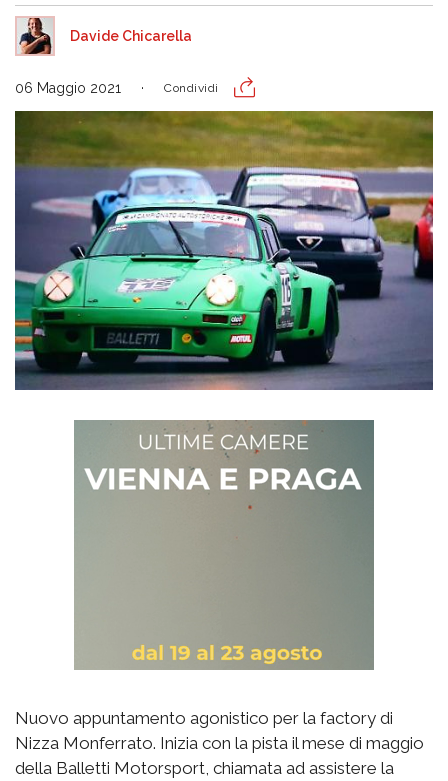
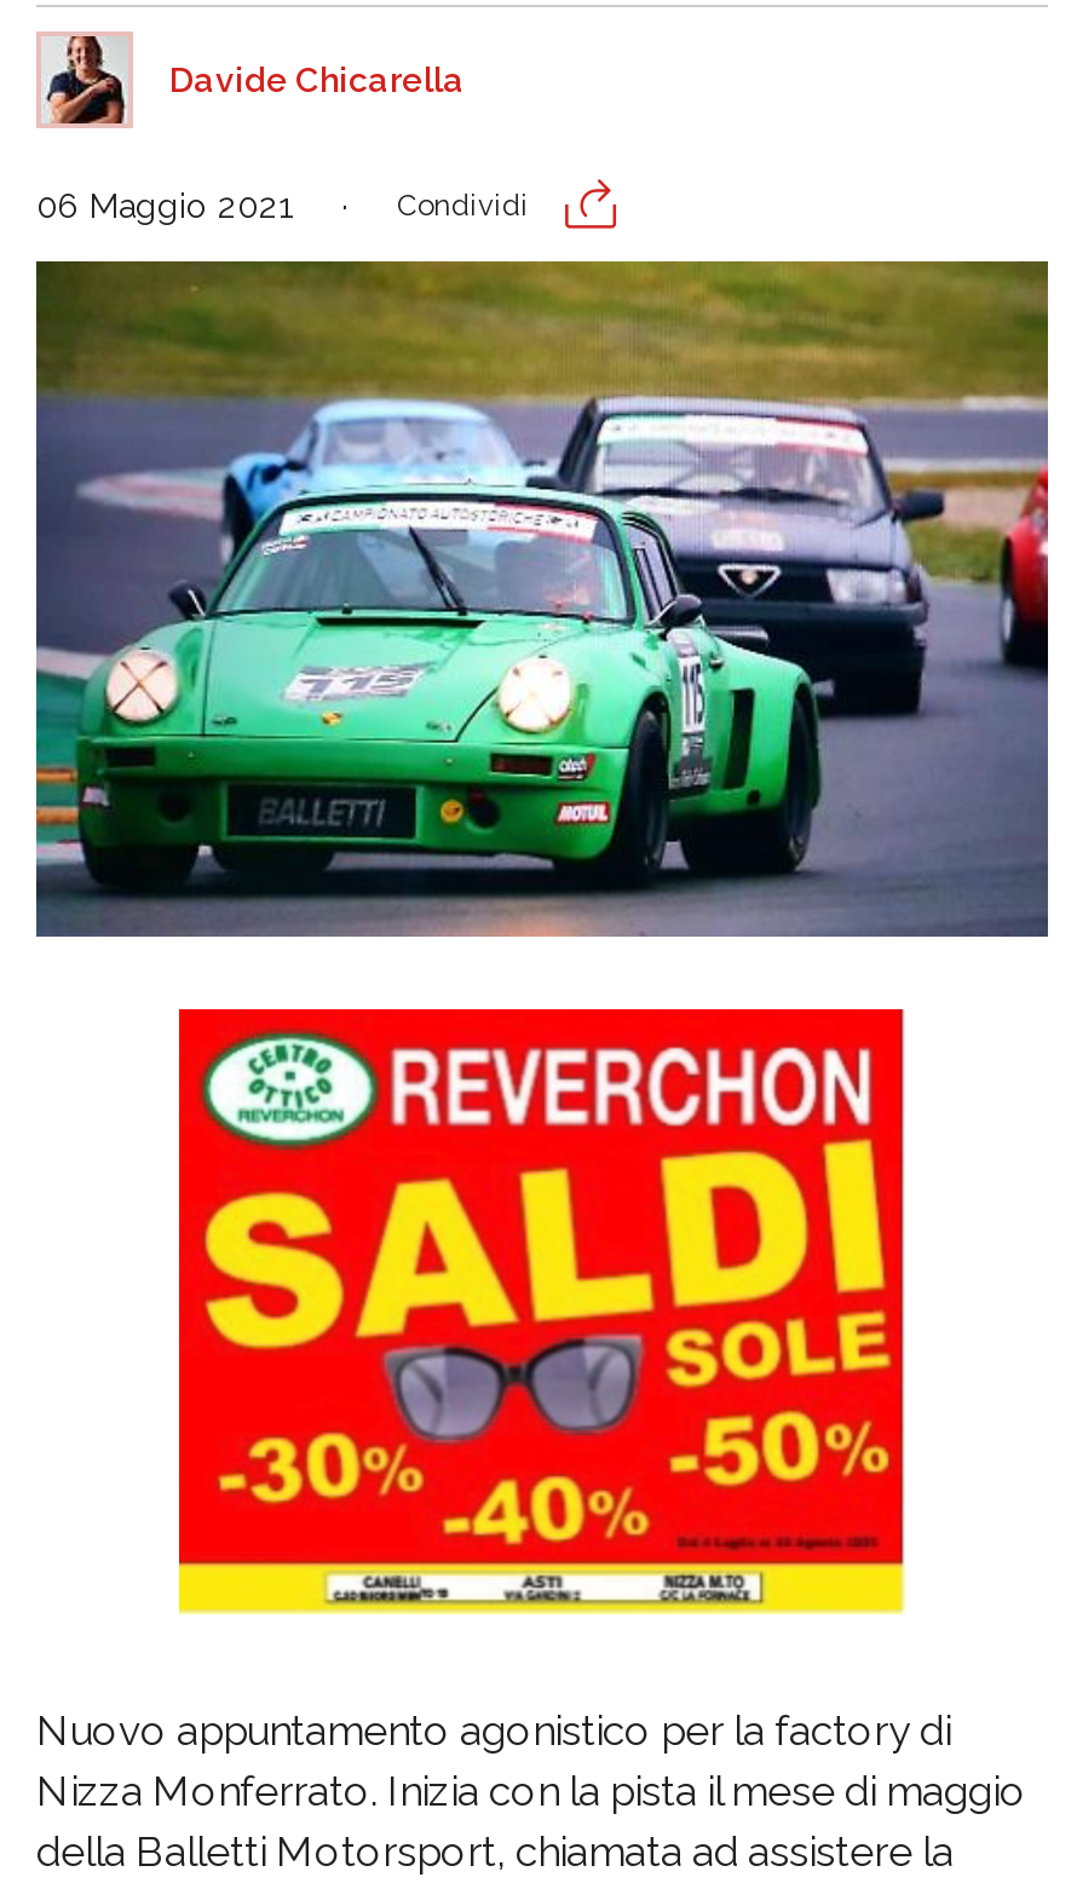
- [image]
+ [image]
